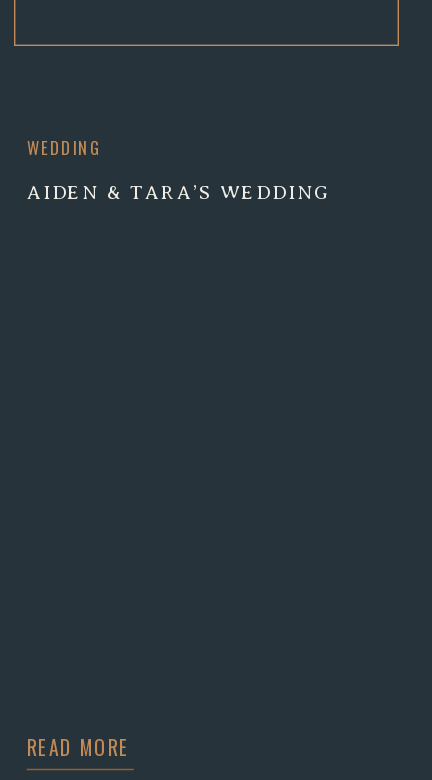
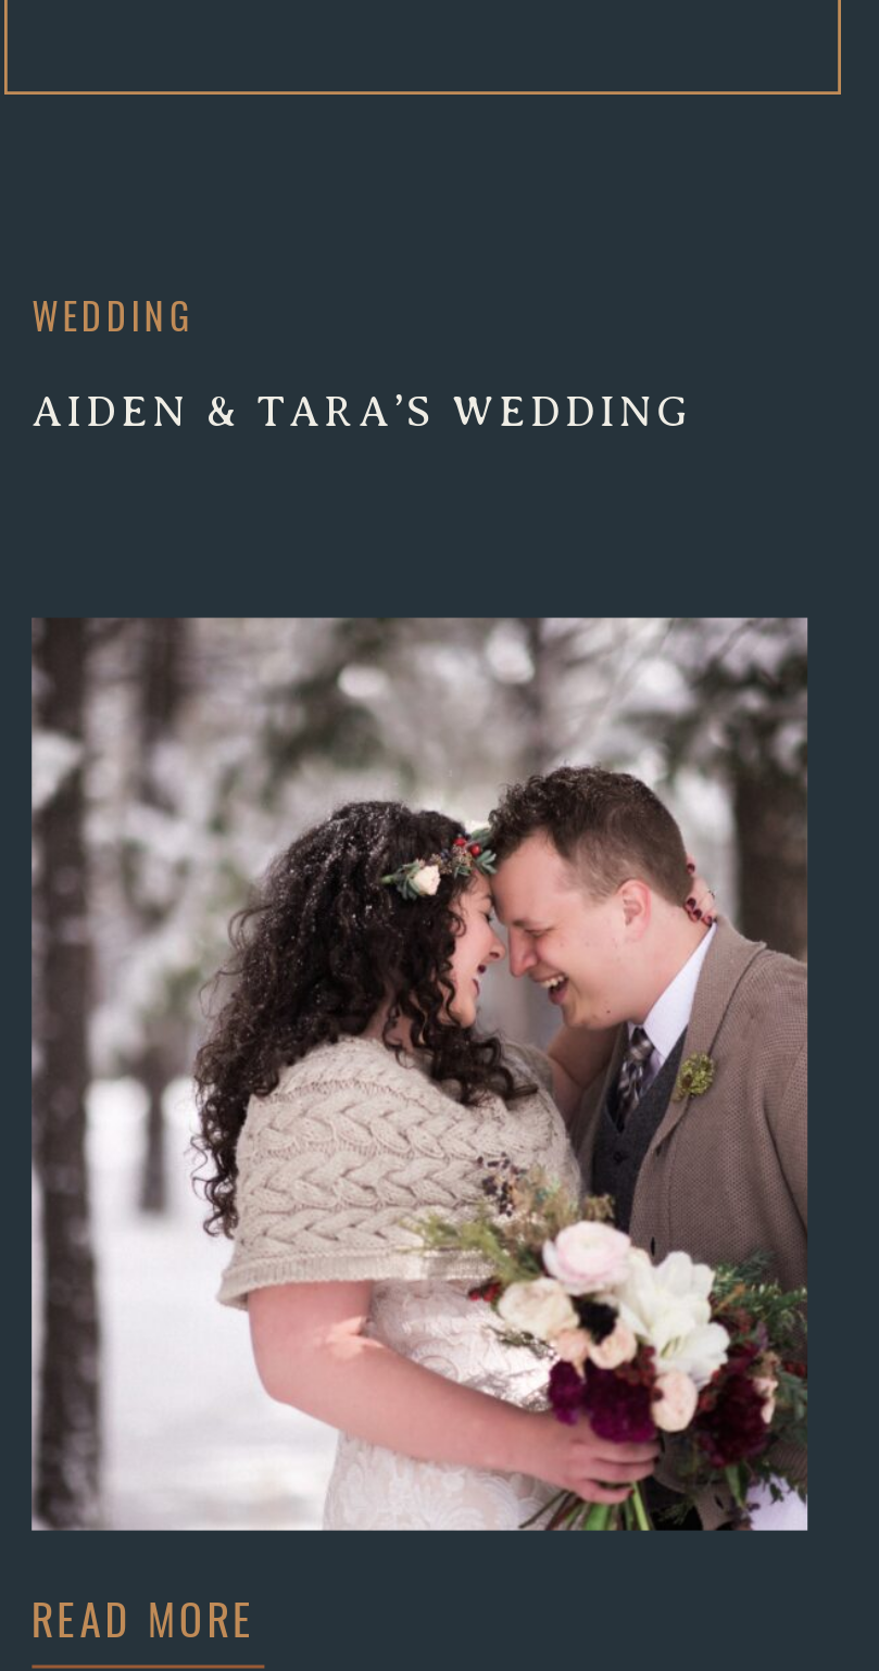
+ [image]
